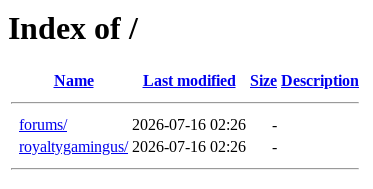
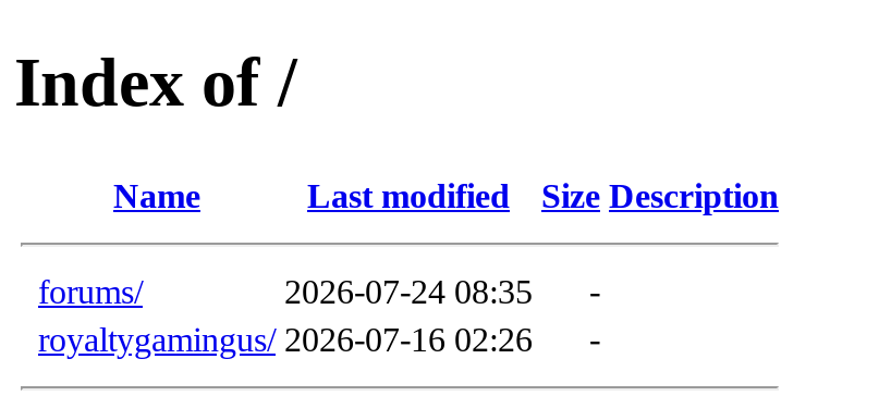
- 2026-07-16 02:26
+ 2026-07-24 08:35
